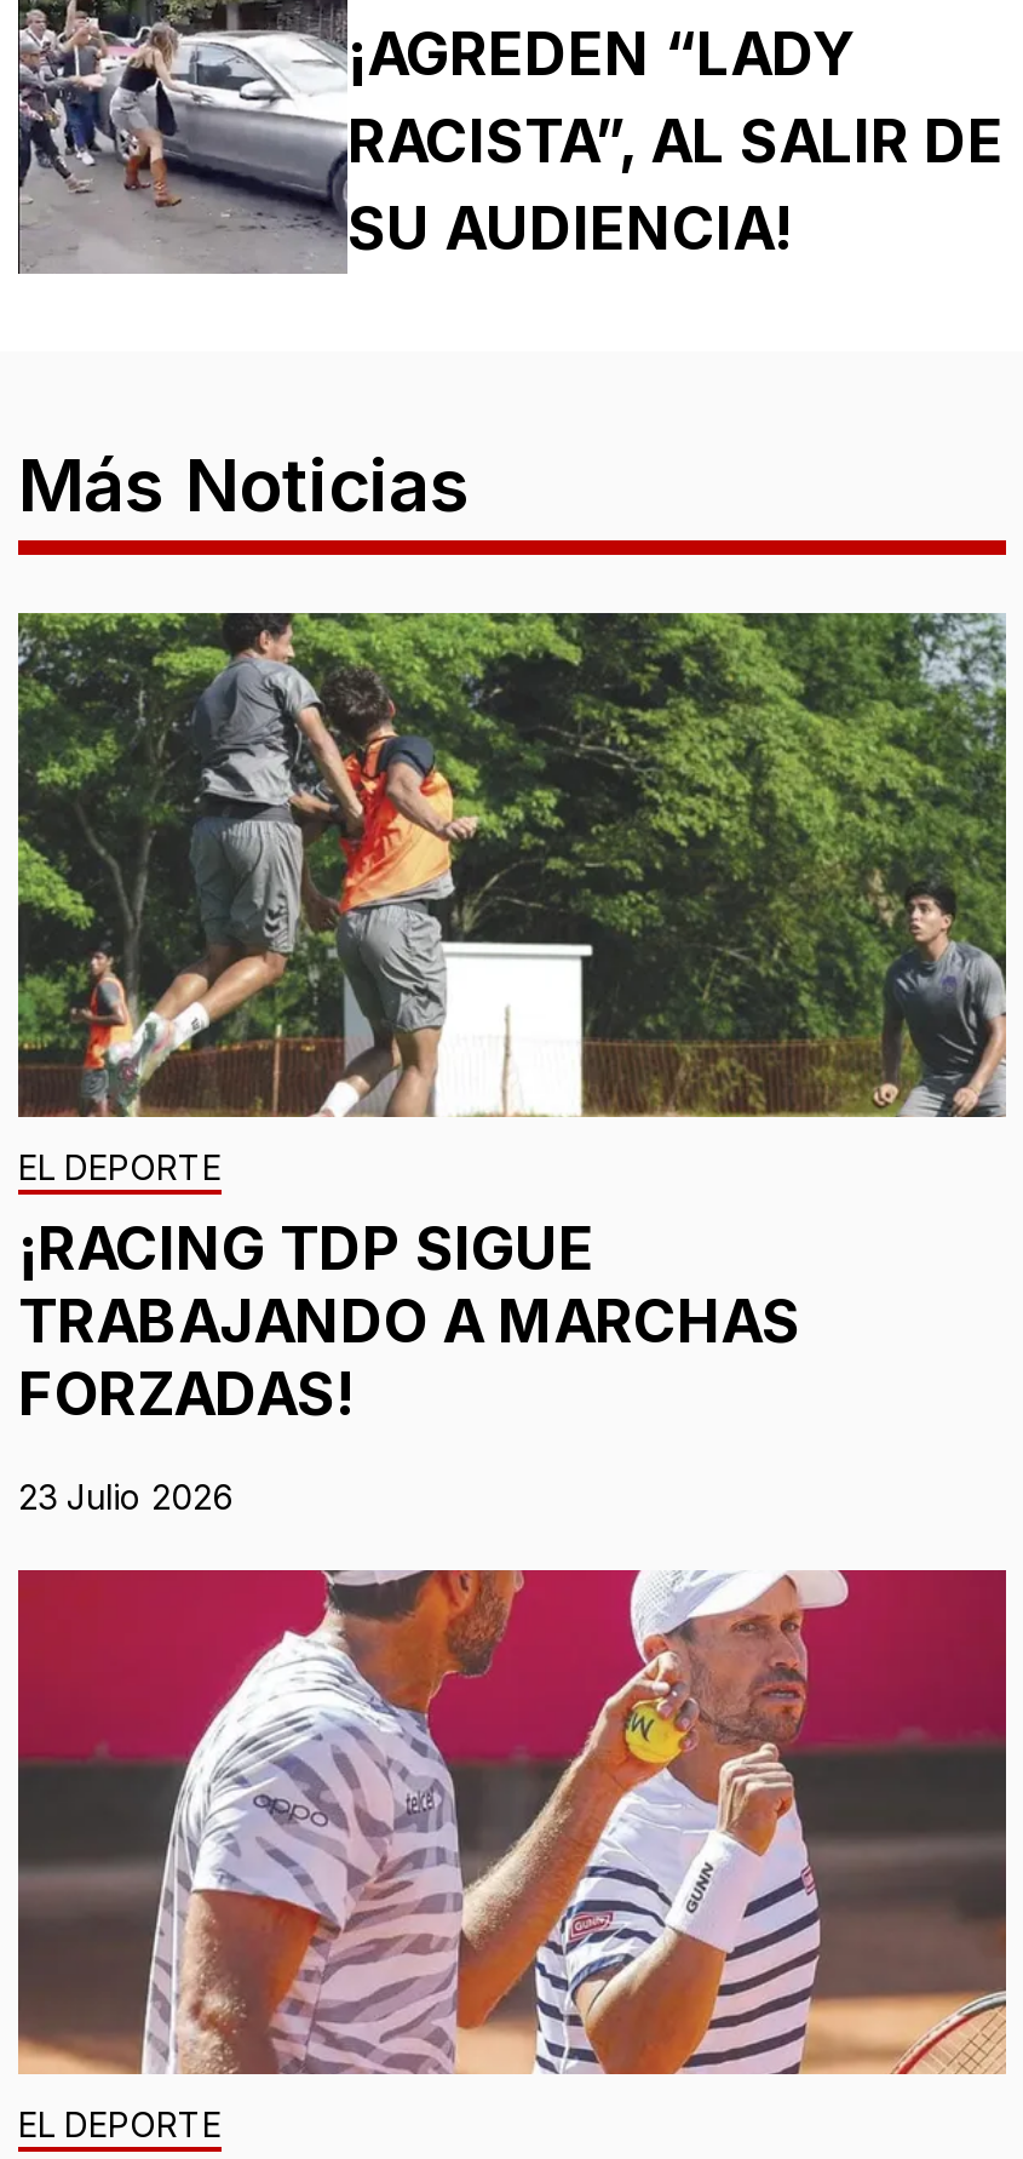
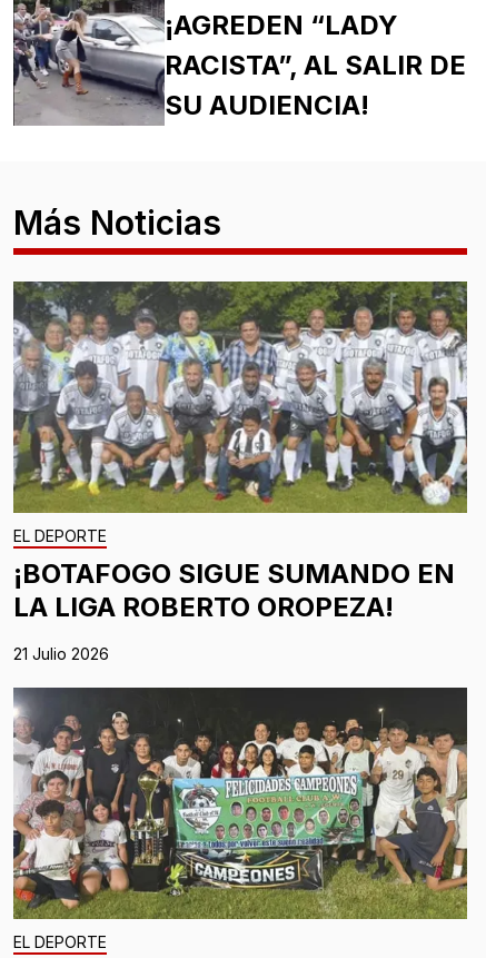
- [image]
- ¡RACING TDP SIGUE
- TRABAJANDO A MARCHAS
- FORZADAS!
+ [image]
+ ¡BOTAFOGO SIGUE SUMANDO EN
+ LA LIGA ROBERTO OROPEZA!

- 23 Julio 2026
+ 21 Julio 2026

- [image]
+ [image]
